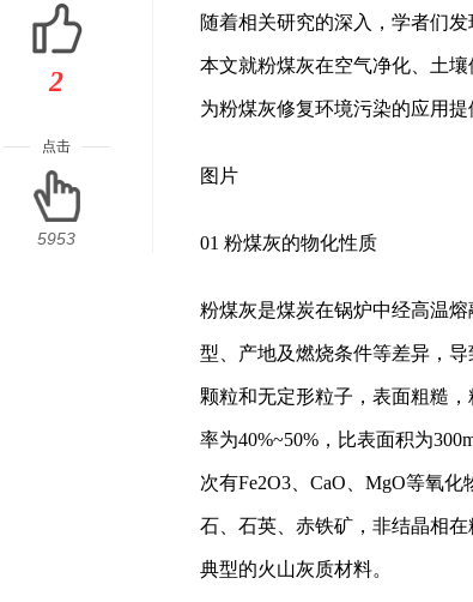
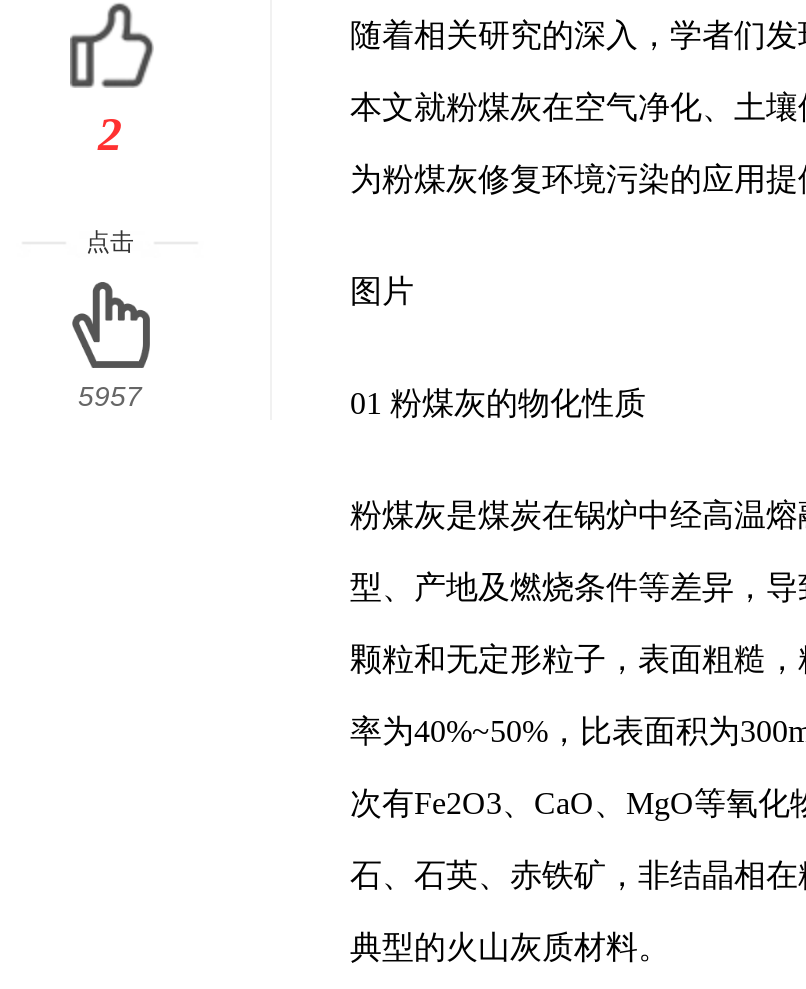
- 5953
+ 5957
